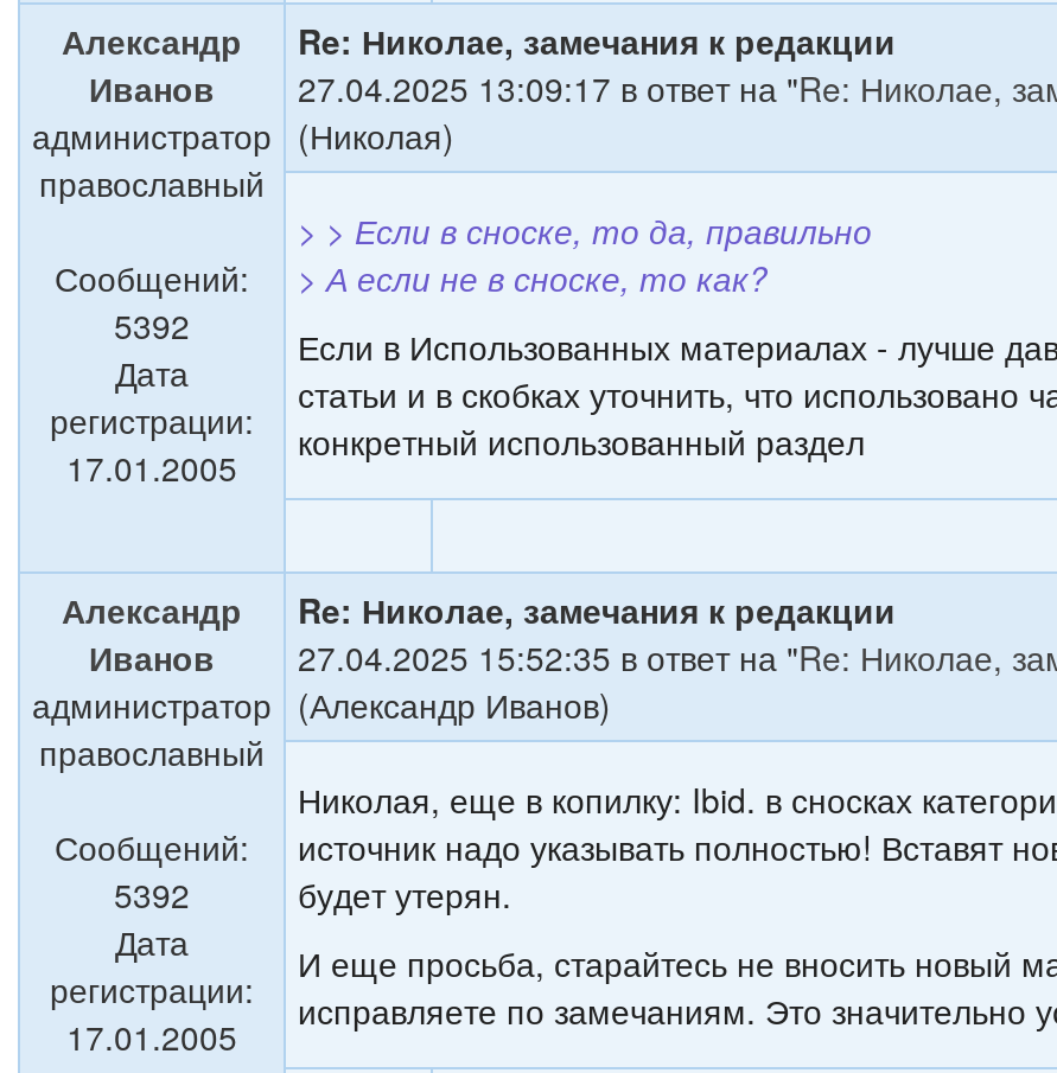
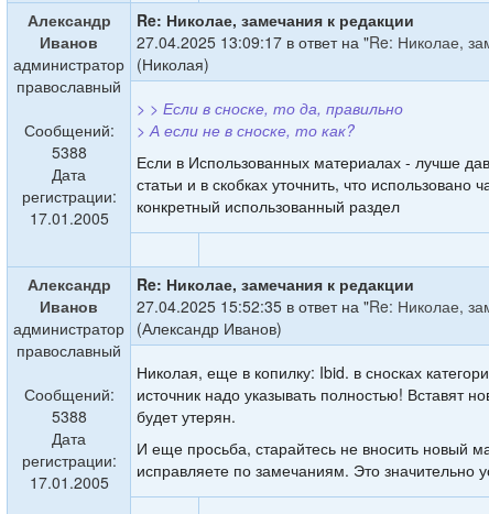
- 5392
+ 5388

- 5392
+ 5388
